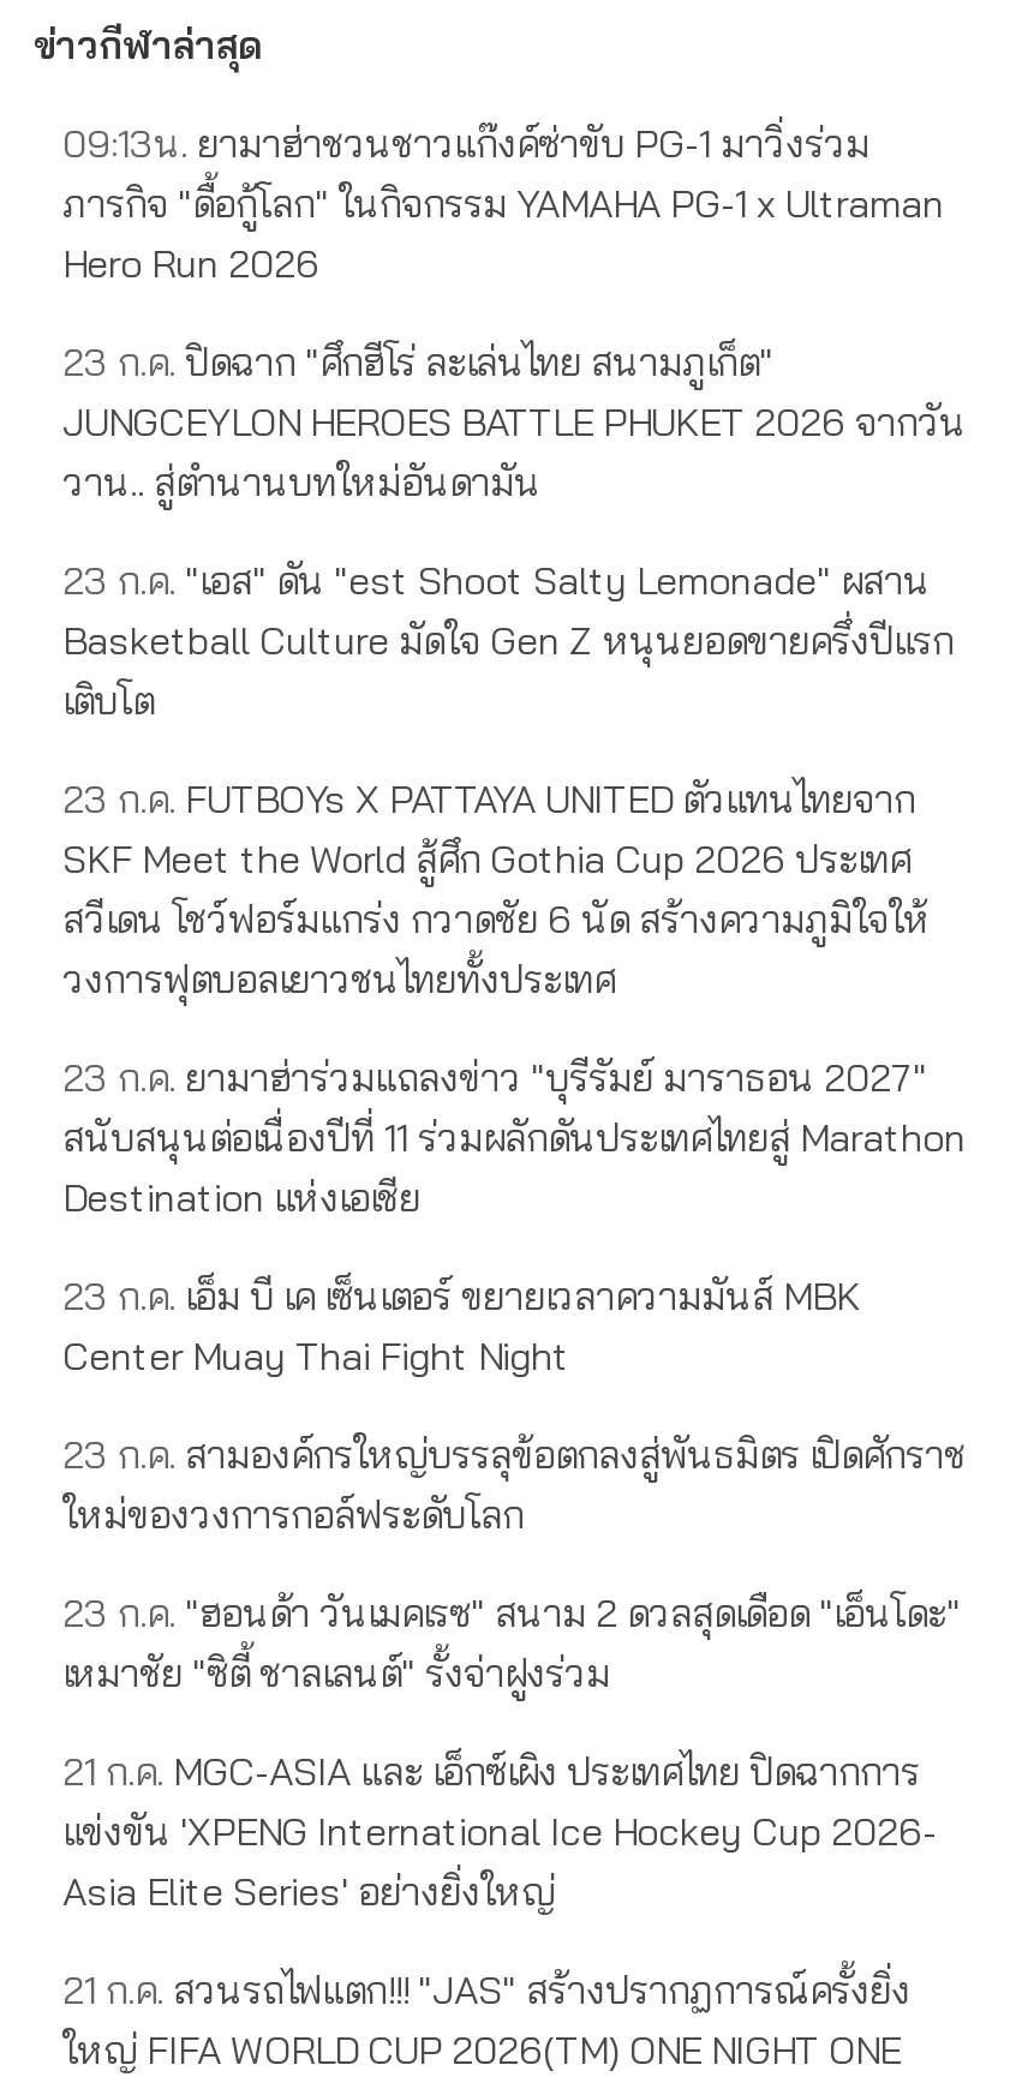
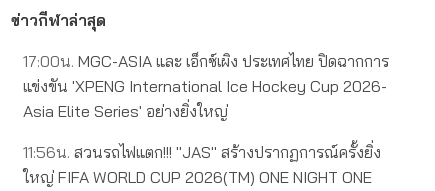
- 09:13น.ยามาฮ่าชวนชาวแก๊งค์ซ่าขับ PG-1 มาวิ่งร่วม
- ภารกิจ "ดื้อกู้โลก" ในกิจกรรม YAMAHA PG-1 x Ultraman
- Hero Run 2026
- 23 ก.ค.ปิดฉาก "ศึกฮีโร่ ละเล่นไทย สนามภูเก็ต"
- JUNGCEYLON HEROES BATTLE PHUKET 2026 จากวัน
- วาน.. สู่ตำนานบทใหม่อันดามัน
- 23 ก.ค. "เอส" ดัน "est Shoot Salty Lemonade" ผสาน
- Basketball Culture มัดใจ Gen Z หนุนยอดขายครึ่งปีแรก
- เติบโต
- 23 ก.ค. FUTBOYs X PATTAYA UNITED ตัวแทนไทยจาก
- SKF Meet the World สู้ศึก Gothia Cup 2026 ประเทศ
- สวีเดน โชว์ฟอร์มแกร่ง กวาดชัย 6 นัด สร้างความภูมิใจให้
- วงการฟุตบอลเยาวชนไทยทั้งประเทศ
- 23 ก.ค.ยามาฮ่าร่วมแถลงข่าว "บุรีรัมย์ มาราธอน 2027"
- สนับสนุนต่อเนื่องปีที่ 11 ร่วมผลักดันประเทศไทยสู่ Marathon
- Destination แห่งเอเชีย
- 23 ก.ค.เอ็ม บี เค เซ็นเตอร์ ขยายเวลาความมันส์ MBK
- Center Muay Thai Fight Night
- 23 ก.ค.สามองค์กรใหญ่บรรลุข้อตกลงสู่พันธมิตร เปิดศักราช
- ใหม่ของวงการกอล์ฟระดับโลก
- 23 ก.ค. "ฮอนด้า วันเมคเรซ" สนาม 2 ดวลสุดเดือด "เอ็นโดะ"
- เหมาชัย "ซิตี้ ชาลเลนต์" รั้งจ่าฝูงร่วม
- 21 ก.ค. MGC-ASIA และ เอ็กซ์เผิง ประเทศไทย ปิดฉากการ
+ 17:00น. MGC-ASIA และ เอ็กซ์เผิง ประเทศไทย ปิดฉากการ

- 21 ก.ค.สวนรถไฟแตก!!! "JAS" สร้างปรากฏการณ์ครั้งยิ่ง
+ 11:56น.สวนรถไฟแตก!!! "JAS" สร้างปรากฏการณ์ครั้งยิ่ง
